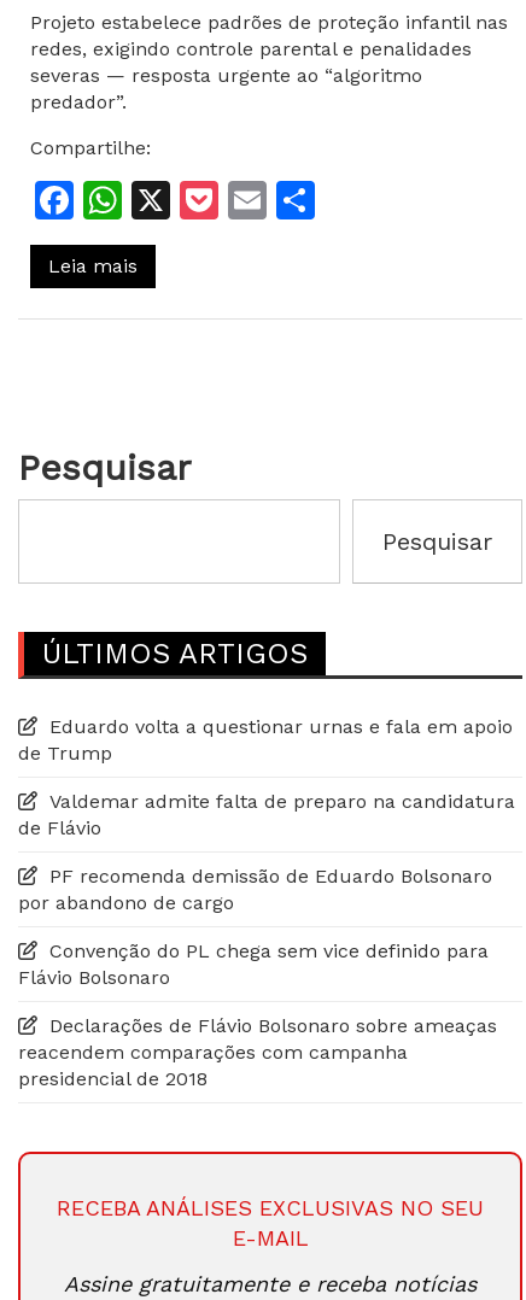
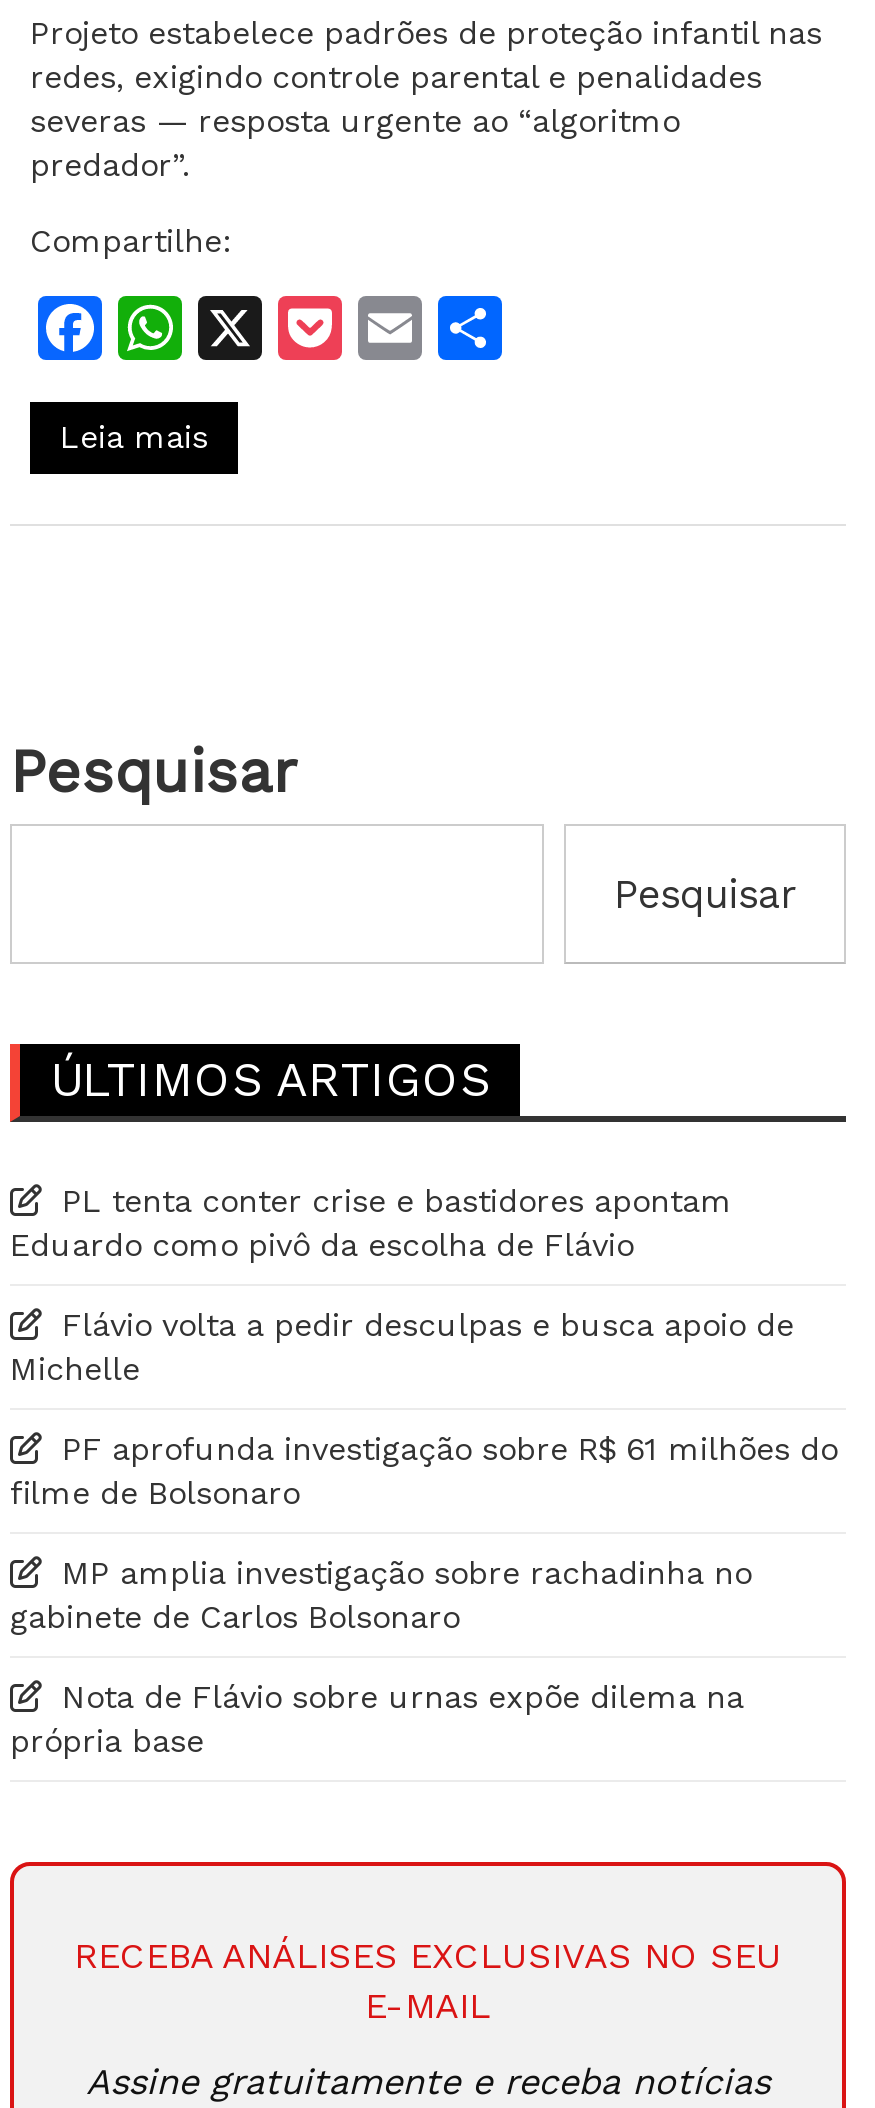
- Eduardo volta a questionar urnas e fala em apoio
- de Trump
+ PL tenta conter crise e bastidores apontam
+ Eduardo como pivô da escolha de Flávio

- Valdemar admite falta de preparo na candidatura
- de Flávio
+ Flávio volta a pedir desculpas e busca apoio de
+ Michelle

- PF recomenda demissão de Eduardo Bolsonaro
- por abandono de cargo
+ PF aprofunda investigação sobre R$ 61 milhões do
+ filme de Bolsonaro

- Convenção do PL chega sem vice definido para
- Flávio Bolsonaro
+ MP amplia investigação sobre rachadinha no
+ gabinete de Carlos Bolsonaro

- Declarações de Flávio Bolsonaro sobre ameaças
- reacendem comparações com campanha
- presidencial de 2018
+ Nota de Flávio sobre urnas expõe dilema na
+ própria base
